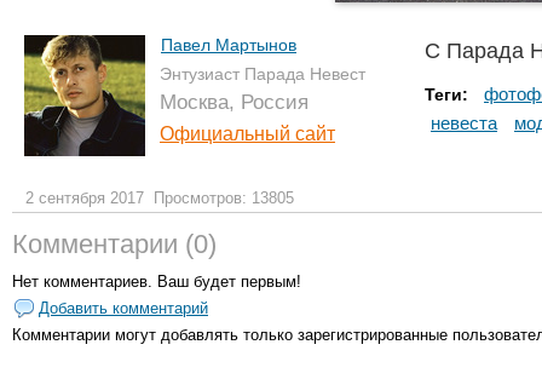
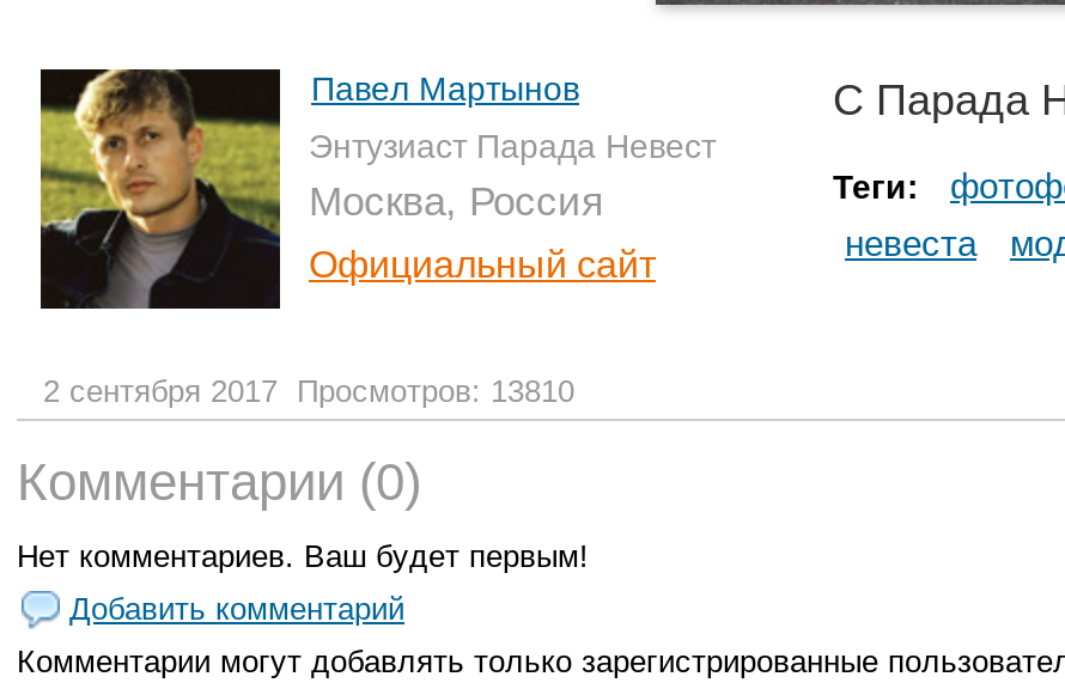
- 2 сентября 2017 Просмотров: 13805
+ 2 сентября 2017 Просмотров: 13810
